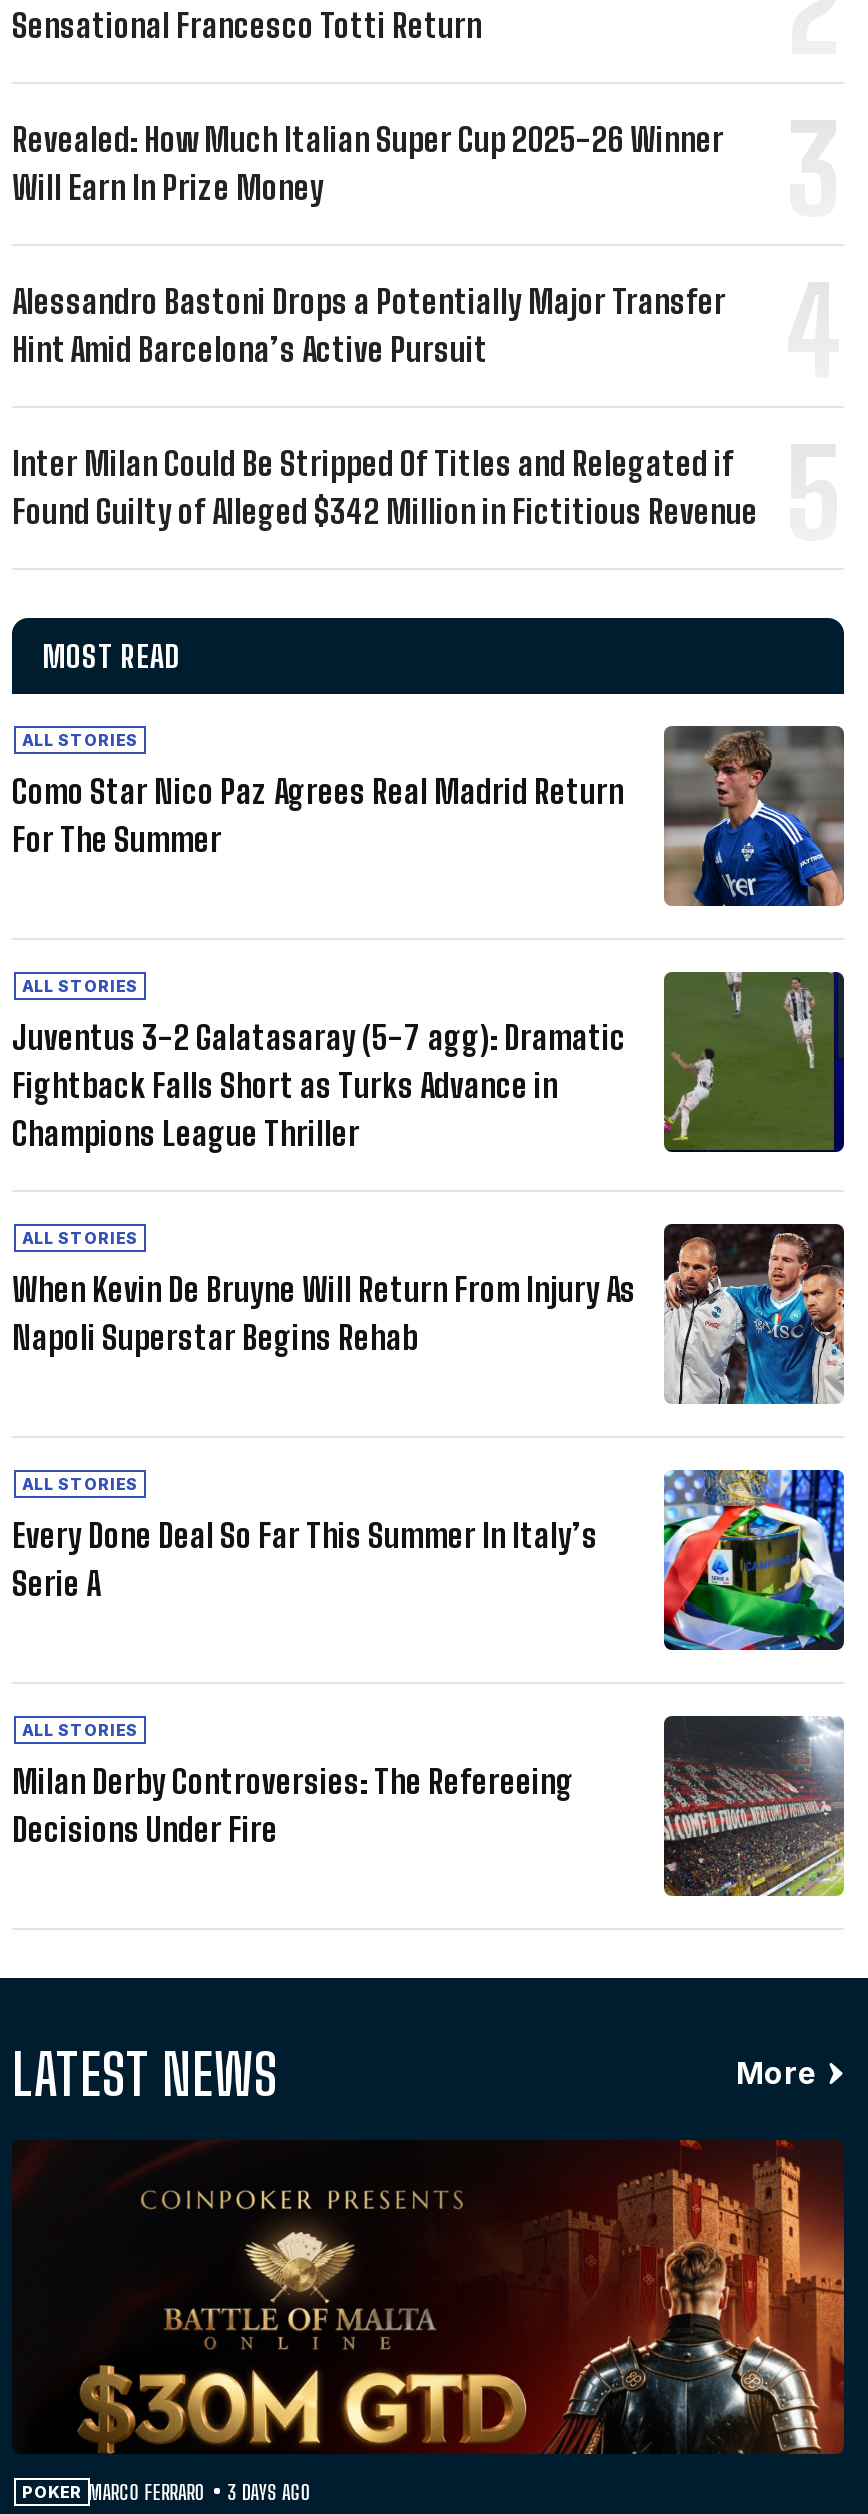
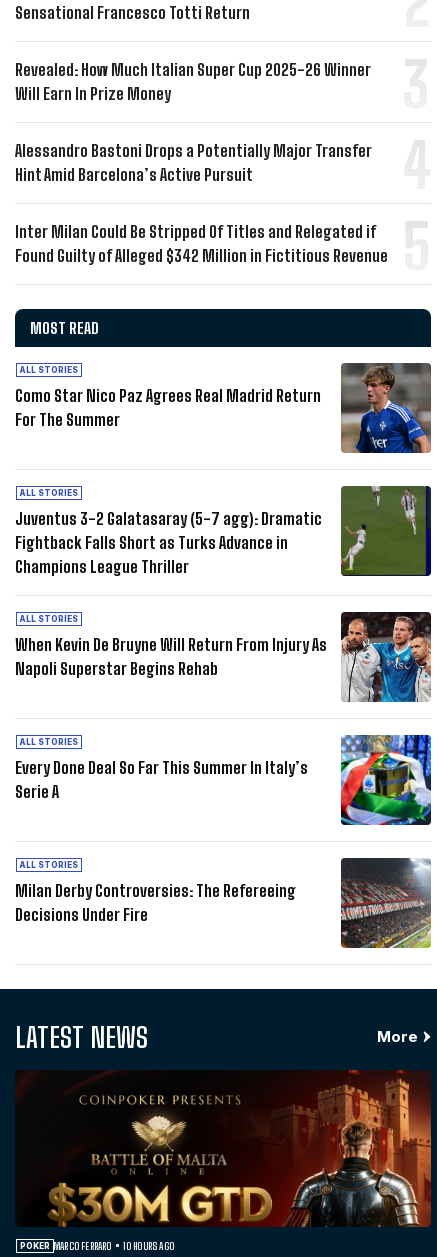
- POKER MARCO FERRARO 3 DAYS AGO
+ POKER MARCO FERRARO 10 HOURS AGO
